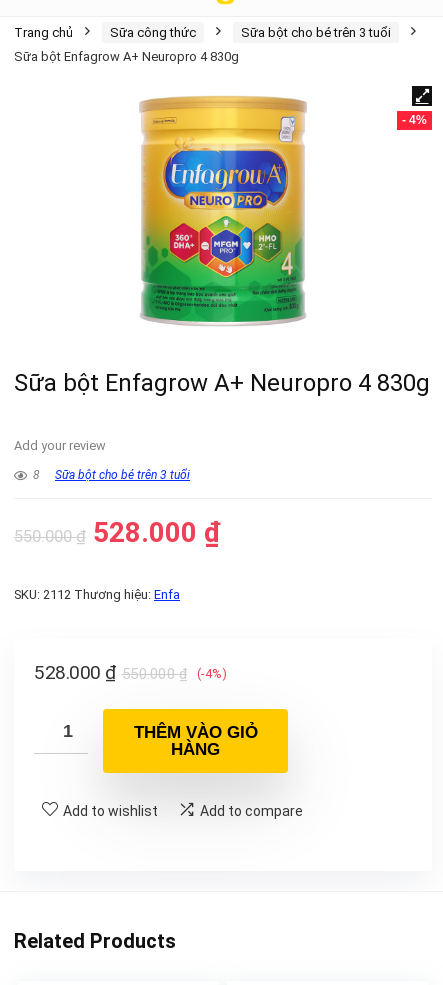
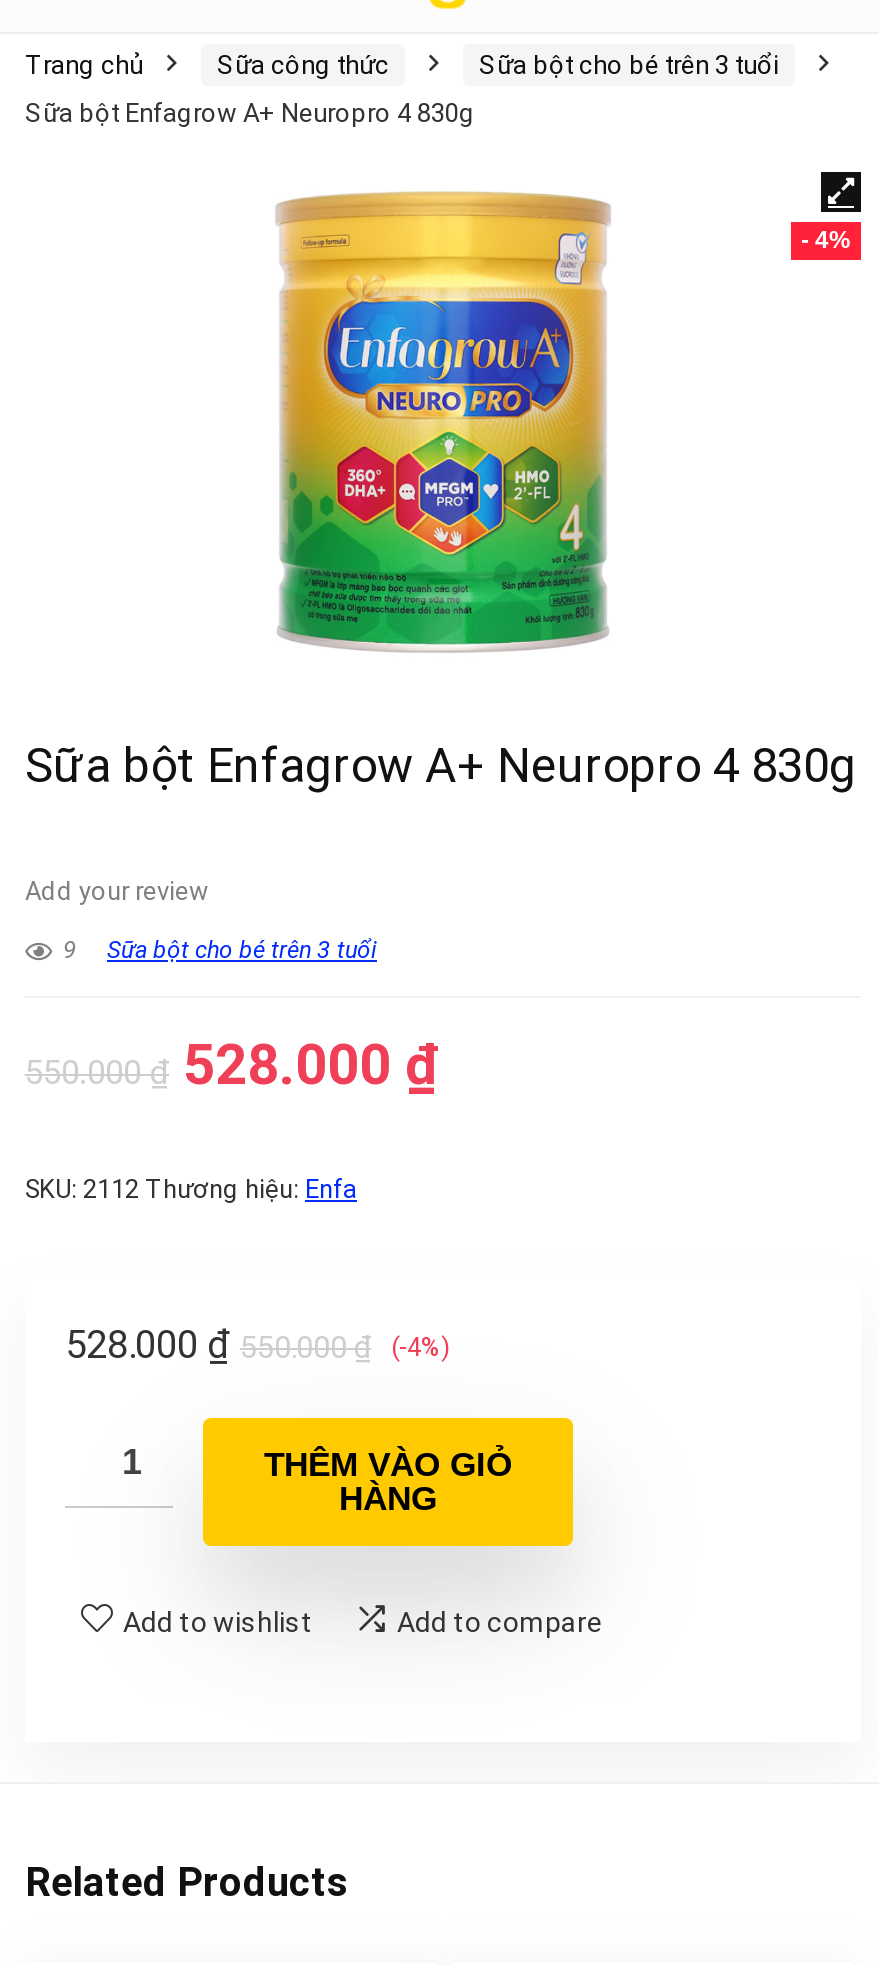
- 8 Sữa bột cho bé trên 3 tuổi
+ 9 Sữa bột cho bé trên 3 tuổi
